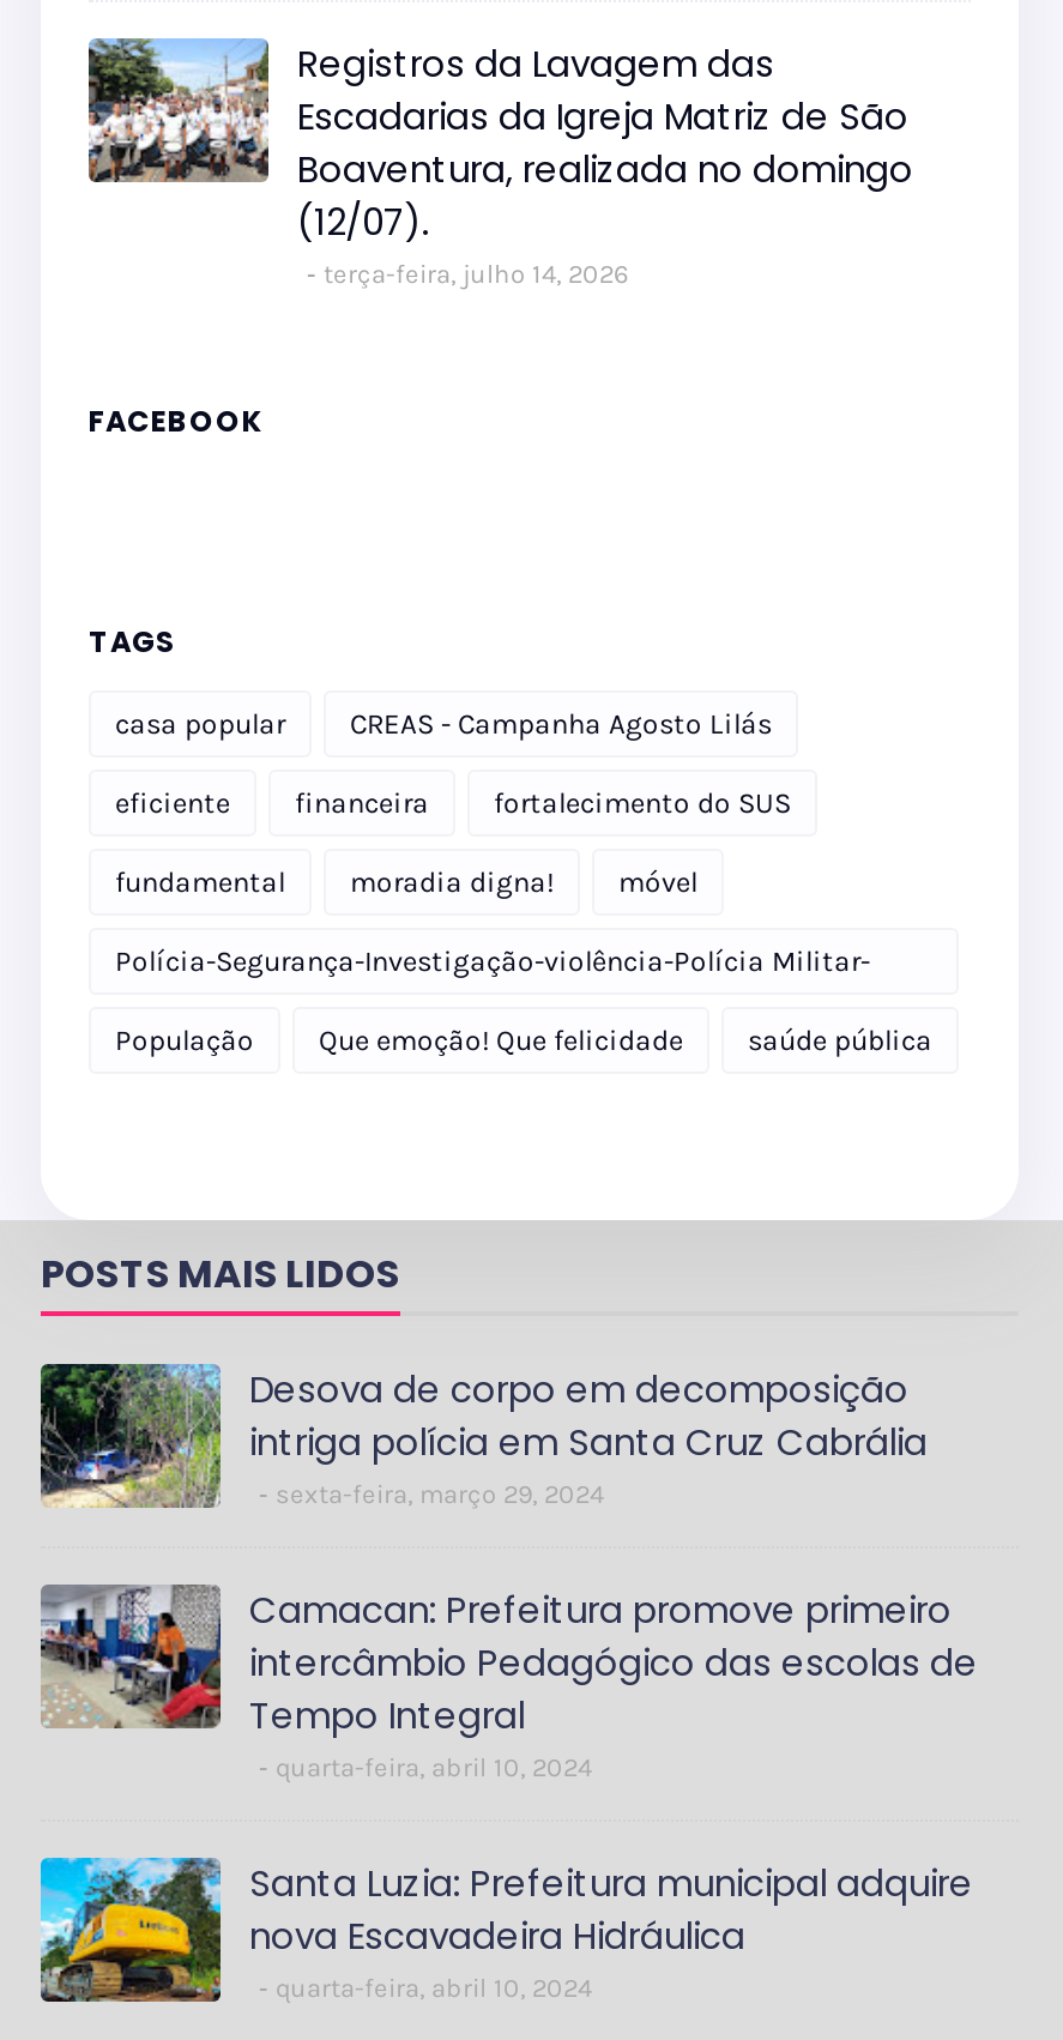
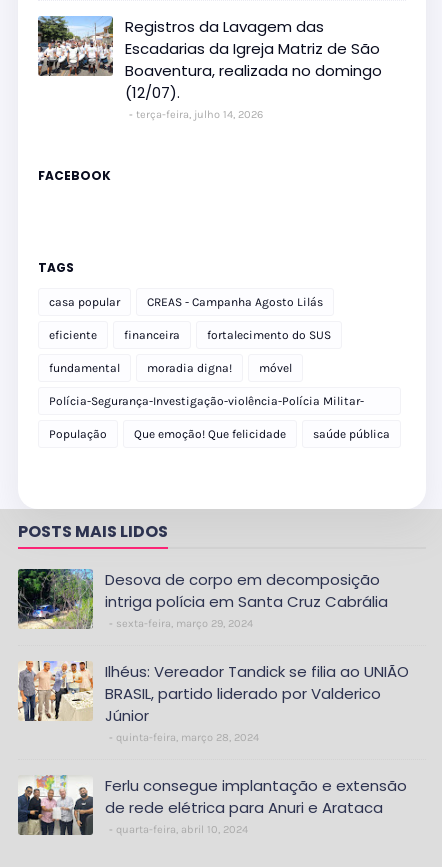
- [image]
- Camacan: Prefeitura promove primeiro
- intercâmbio Pedagógico das escolas de
- Tempo Integral
- quarta-feira, abril 10, 2024
+ [image]
+ Ilhéus: Vereador Tandick se filia ao UNIÃO
+ BRASIL, partido liderado por Valderico
+ Júnior
+ quinta-feira, março 28, 2024

- [image]
- Santa Luzia: Prefeitura municipal adquire
- nova Escavadeira Hidráulica
+ [image]
+ Ferlu consegue implantação e extensão
+ de rede elétrica para Anuri e Arataca
